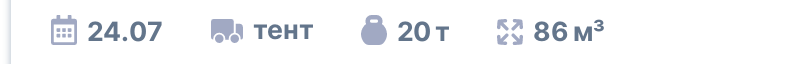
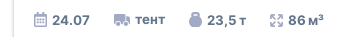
- 20 т
+ 23,5 т
